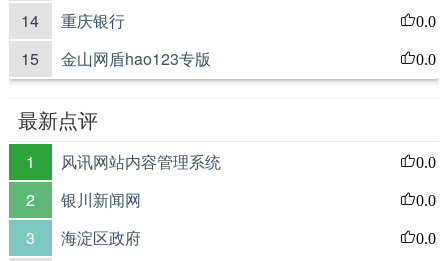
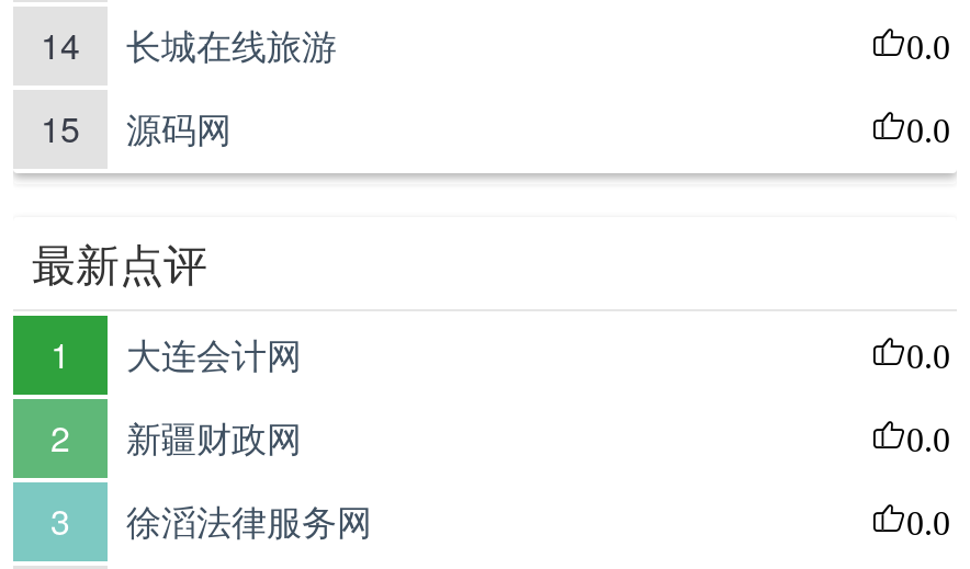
- 重庆银行
+ 长城在线旅游

- 金山网盾hao123专版
+ 源码网

- 风讯网站内容管理系统
+ 大连会计网

- 银川新闻网
+ 新疆财政网

- 海淀区政府
+ 徐滔法律服务网
